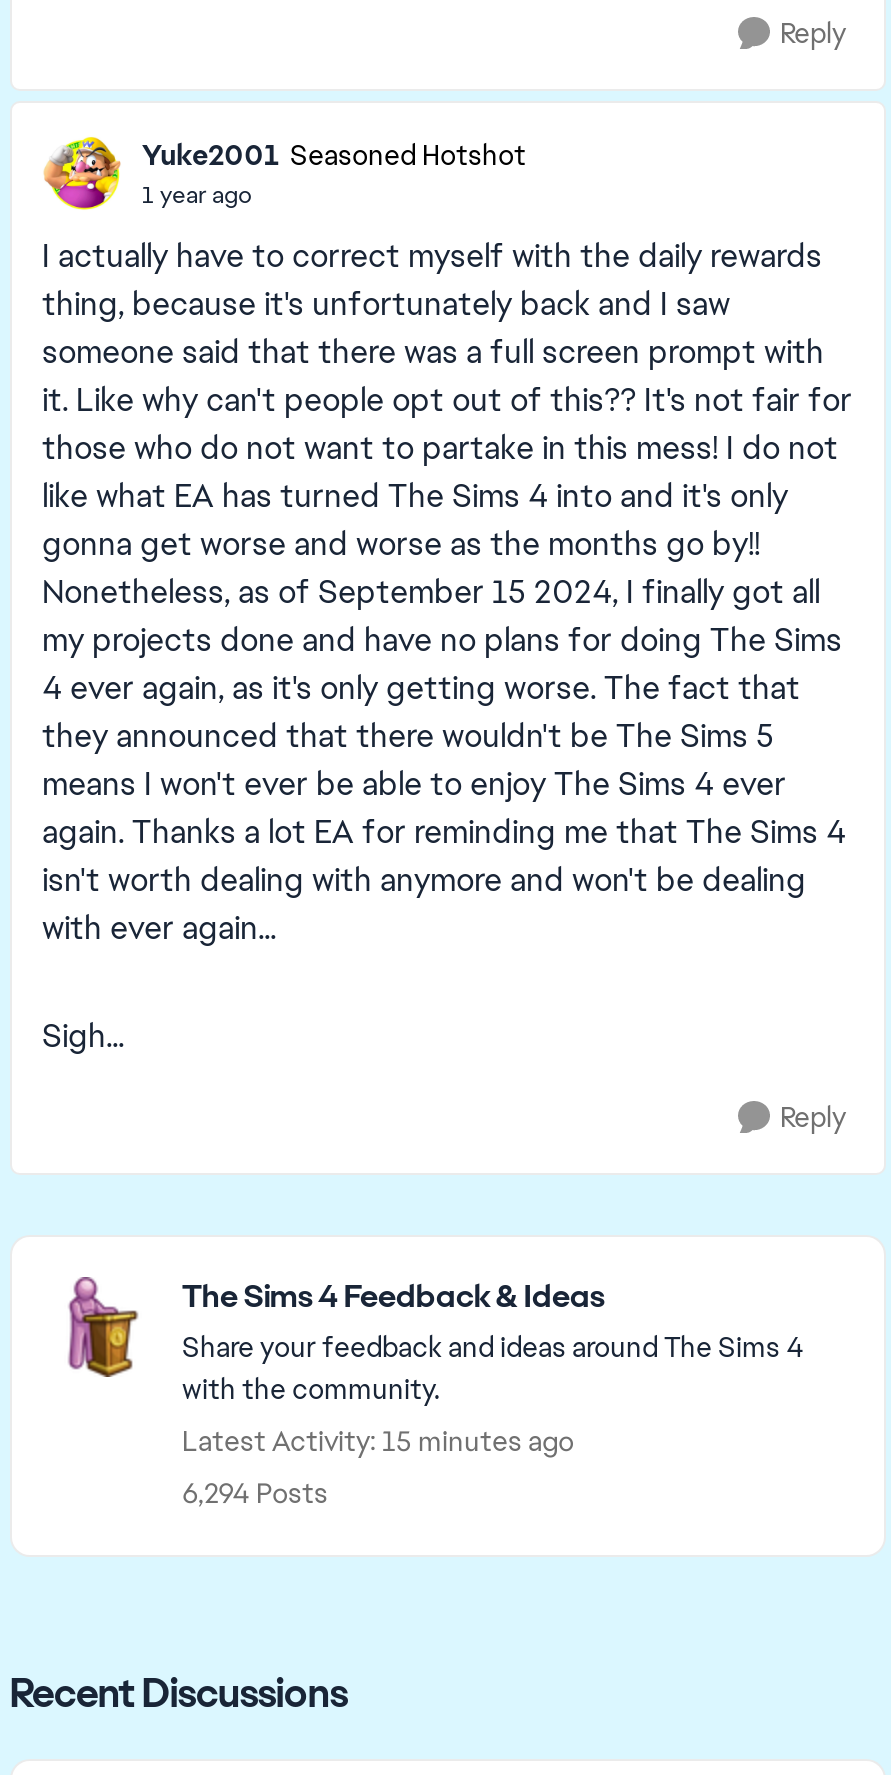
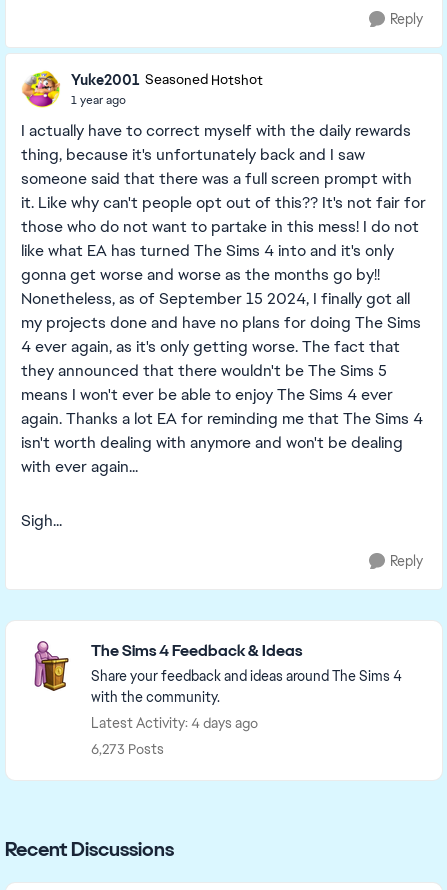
- Latest Activity: 15 minutes ago
+ Latest Activity: 4 days ago

- 6,294 Posts
+ 6,273 Posts
